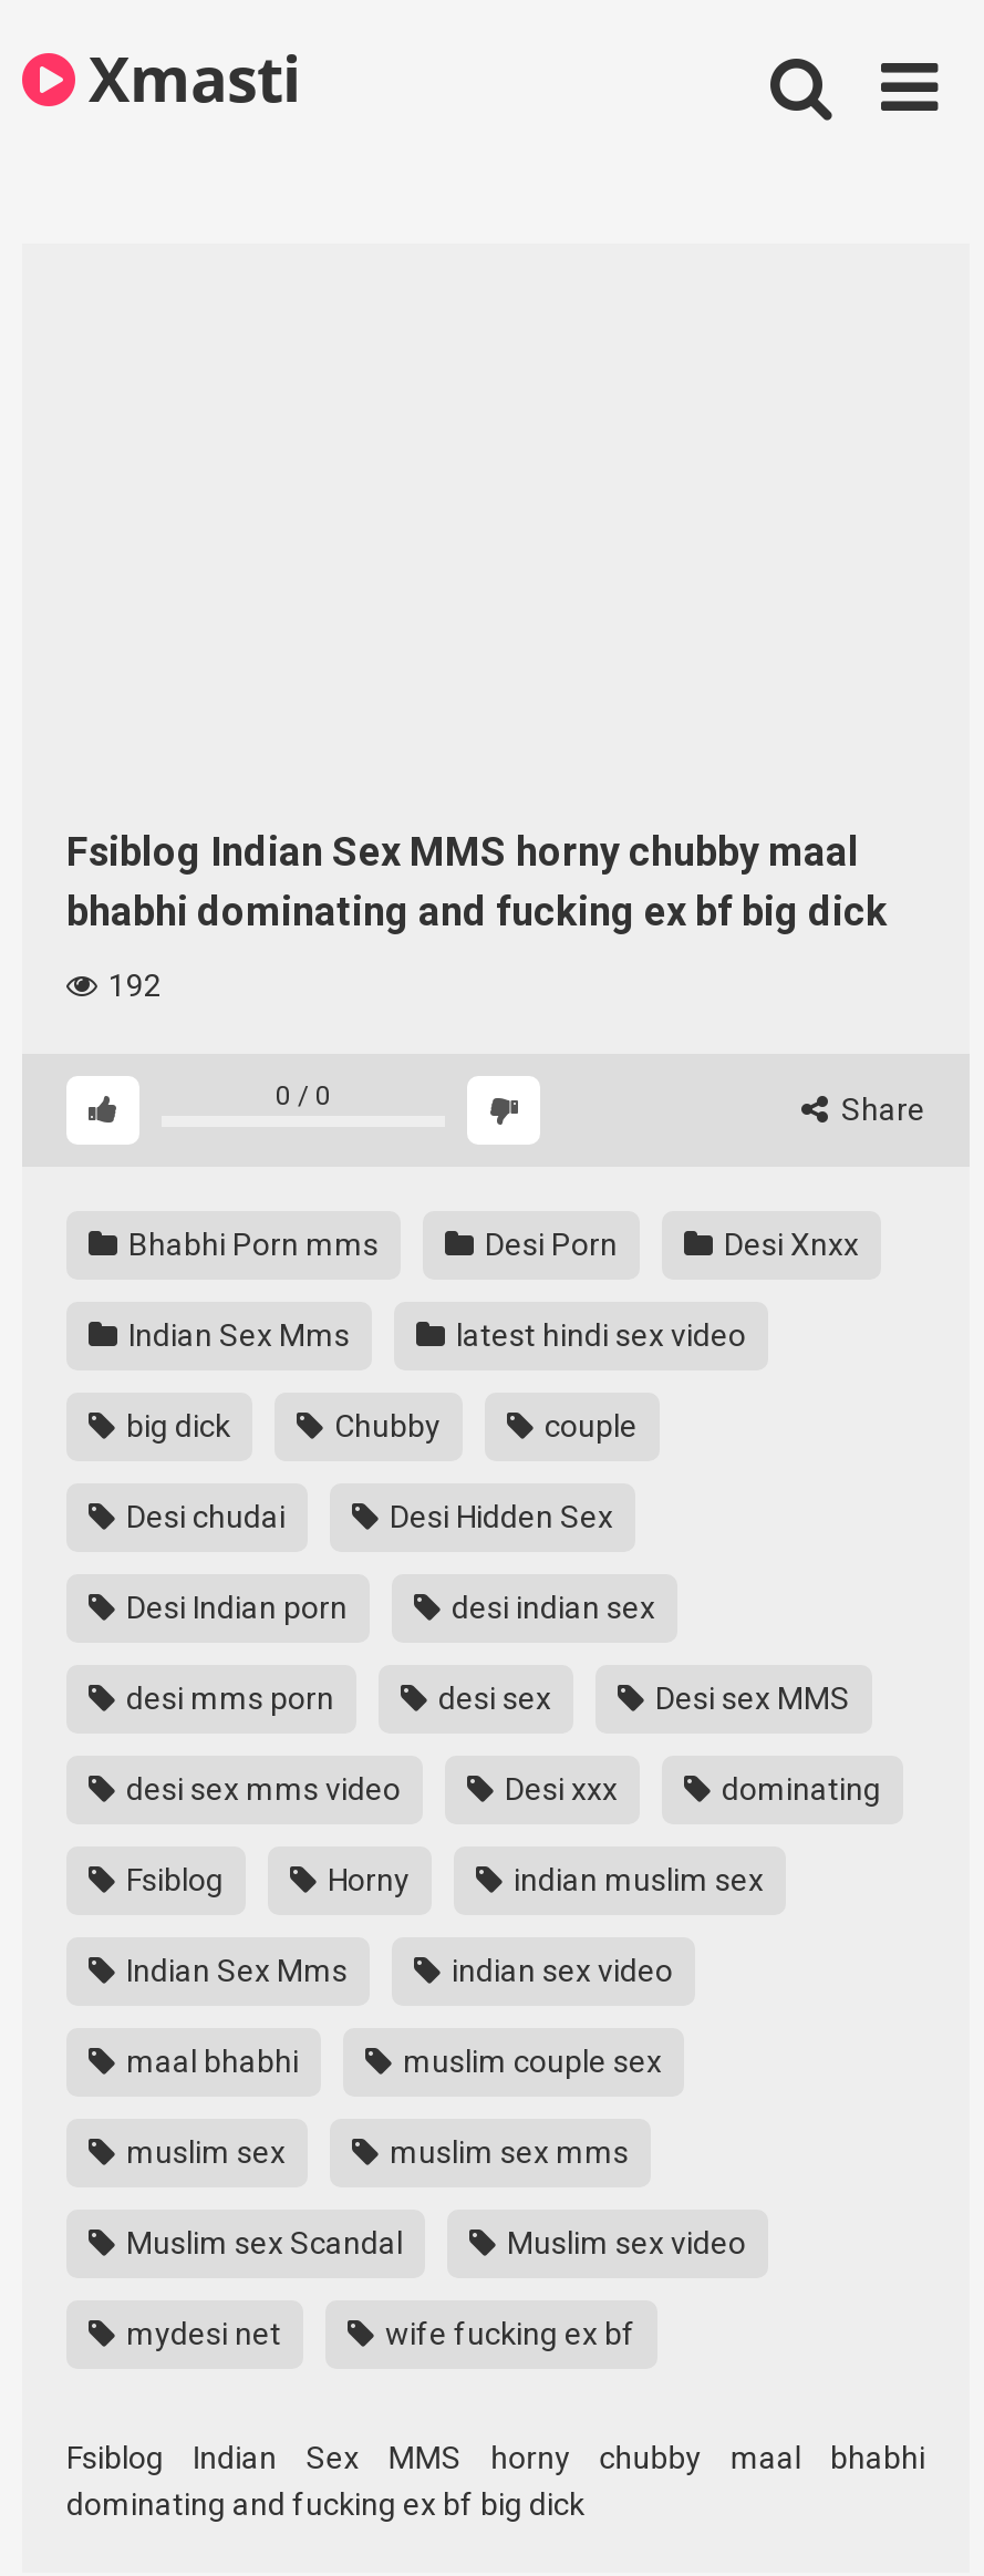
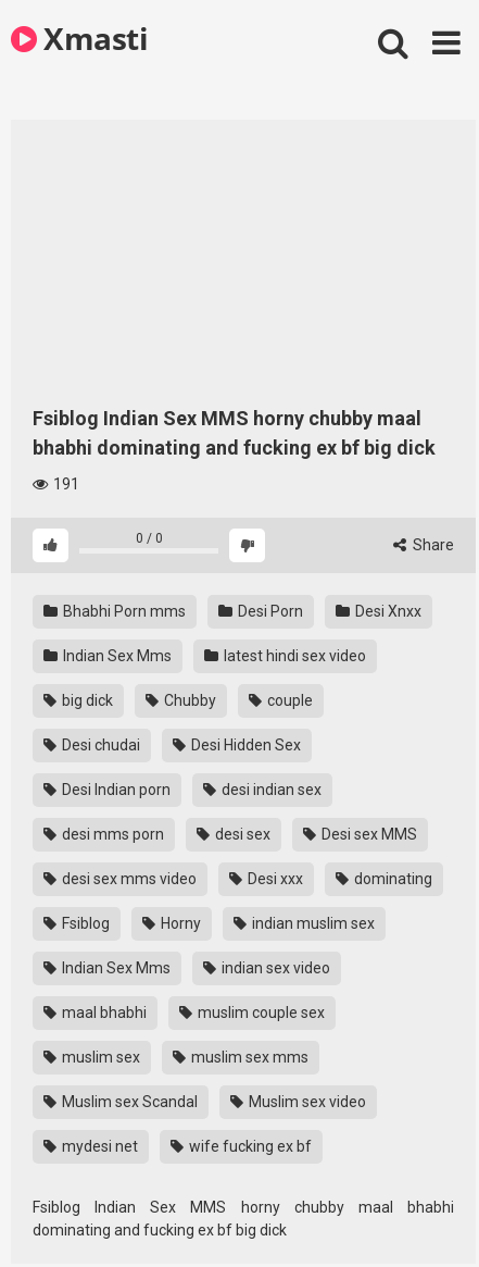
- 192
+ 191
